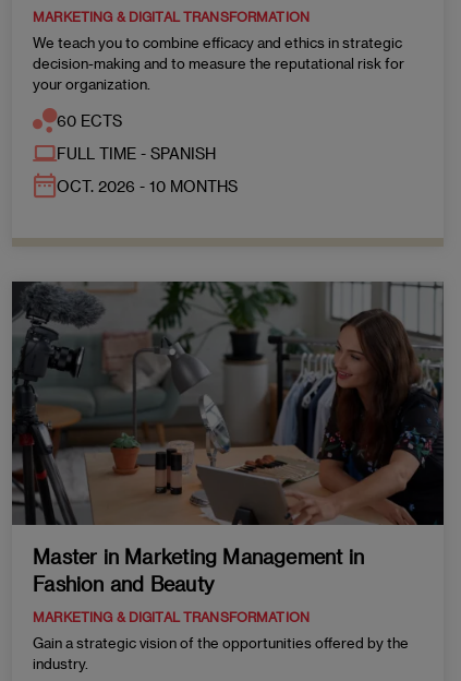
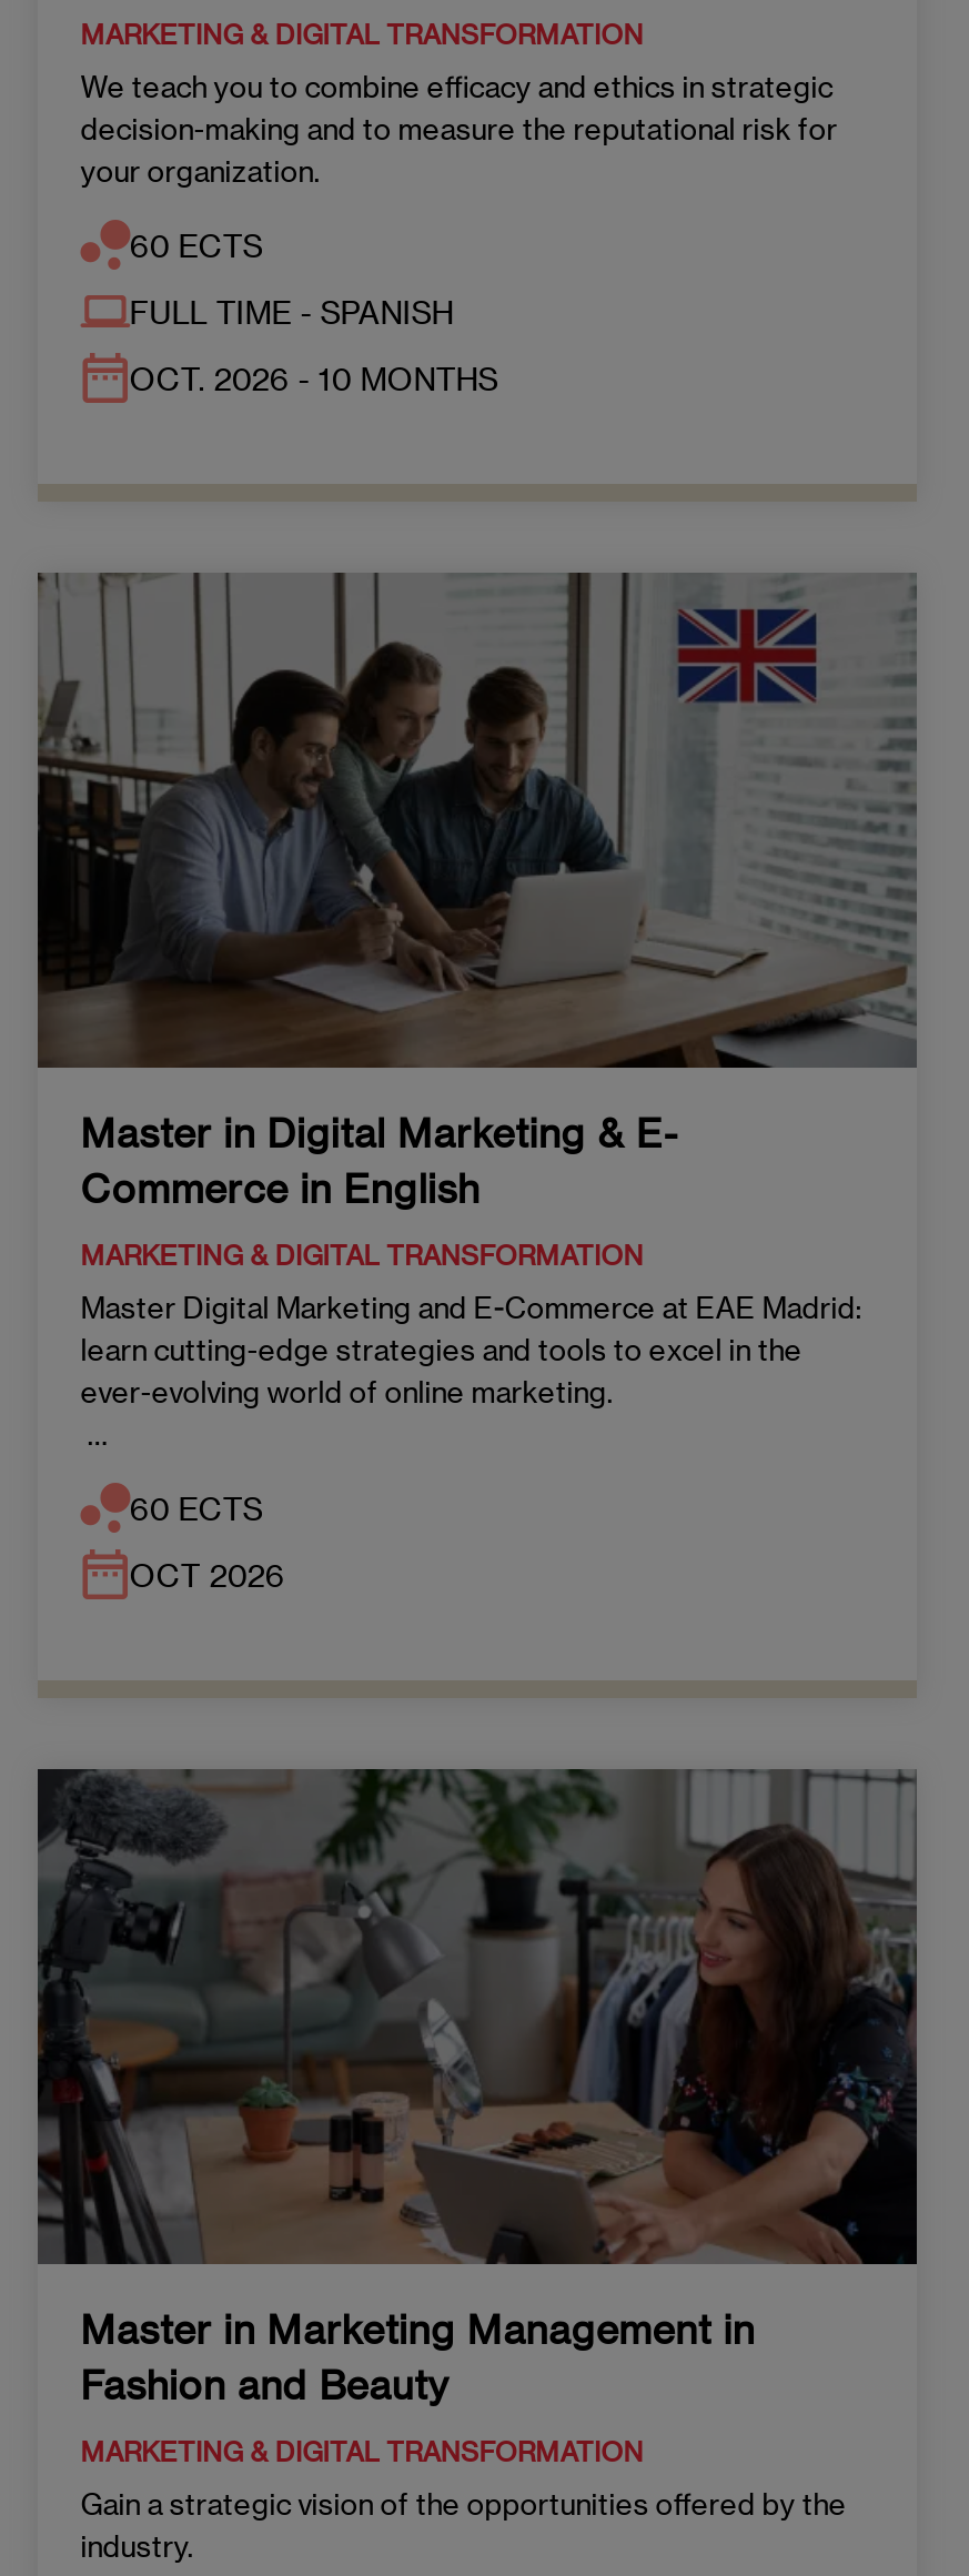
+ [image]
+ Master in Digital Marketing & E-
+ Commerce in English
+ MARKETING & DIGITAL TRANSFORMATION
+ Master Digital Marketing and E-Commerce at EAE Madrid:
+ learn cutting-edge strategies and tools to excel in the
+ ever-evolving world of online marketing.
+ 60 ECTS
+ OCT 2026
